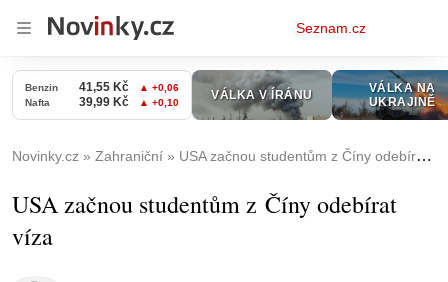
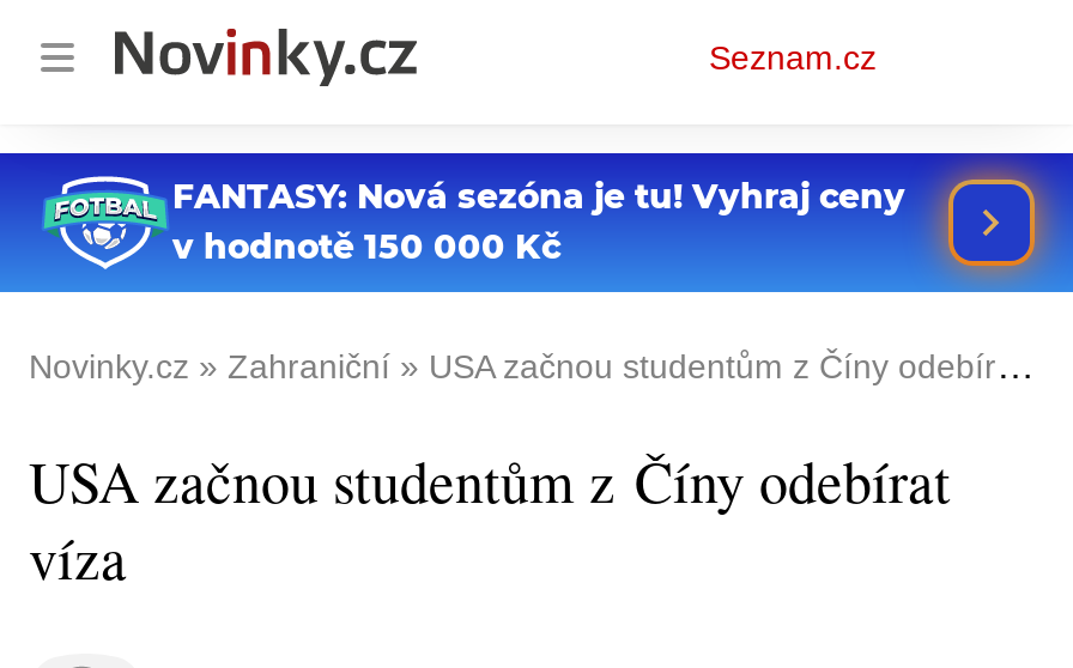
- [image]
+ [image]
